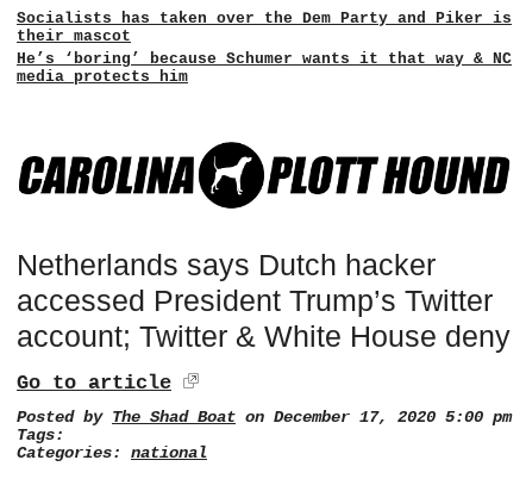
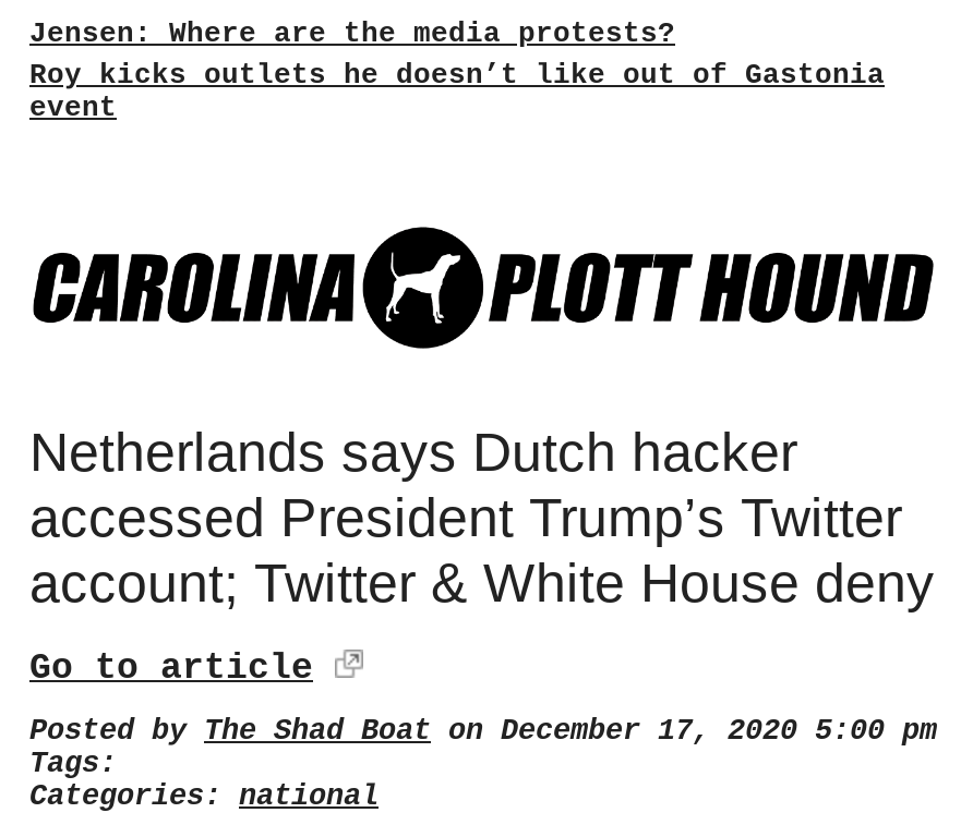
- Socialists has taken over the Dem Party and Piker is
- their mascot
- He’s ‘boring’ because Schumer wants it that way & NC
- media protects him
+ Jensen: Where are the media protests?
+ Roy kicks outlets he doesn’t like out of Gastonia
+ event
